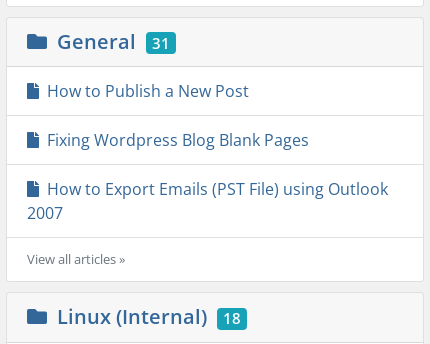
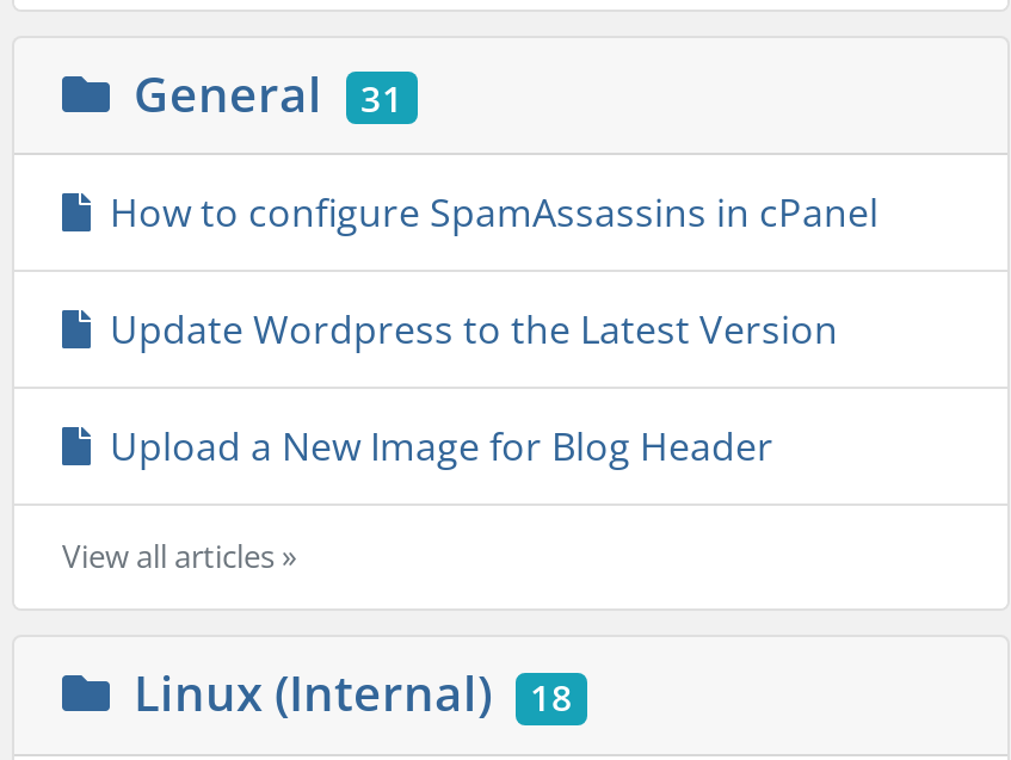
- How to Publish a New Post
+ How to configure SpamAssassins in cPanel

- Fixing Wordpress Blog Blank Pages
+ Update Wordpress to the Latest Version

- How to Export Emails (PST File) using Outlook
- 2007
+ Upload a New Image for Blog Header
